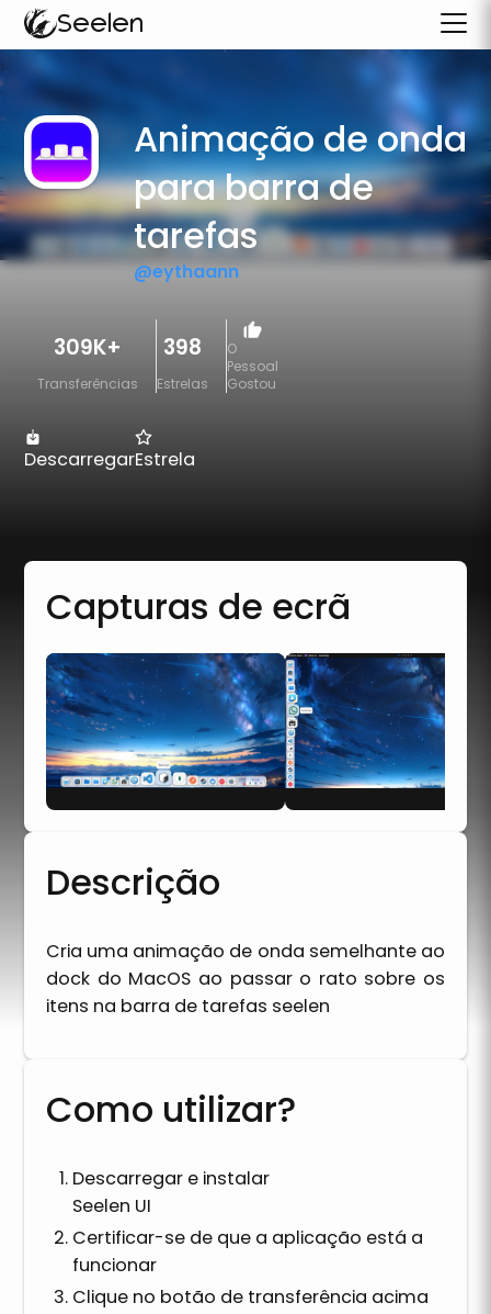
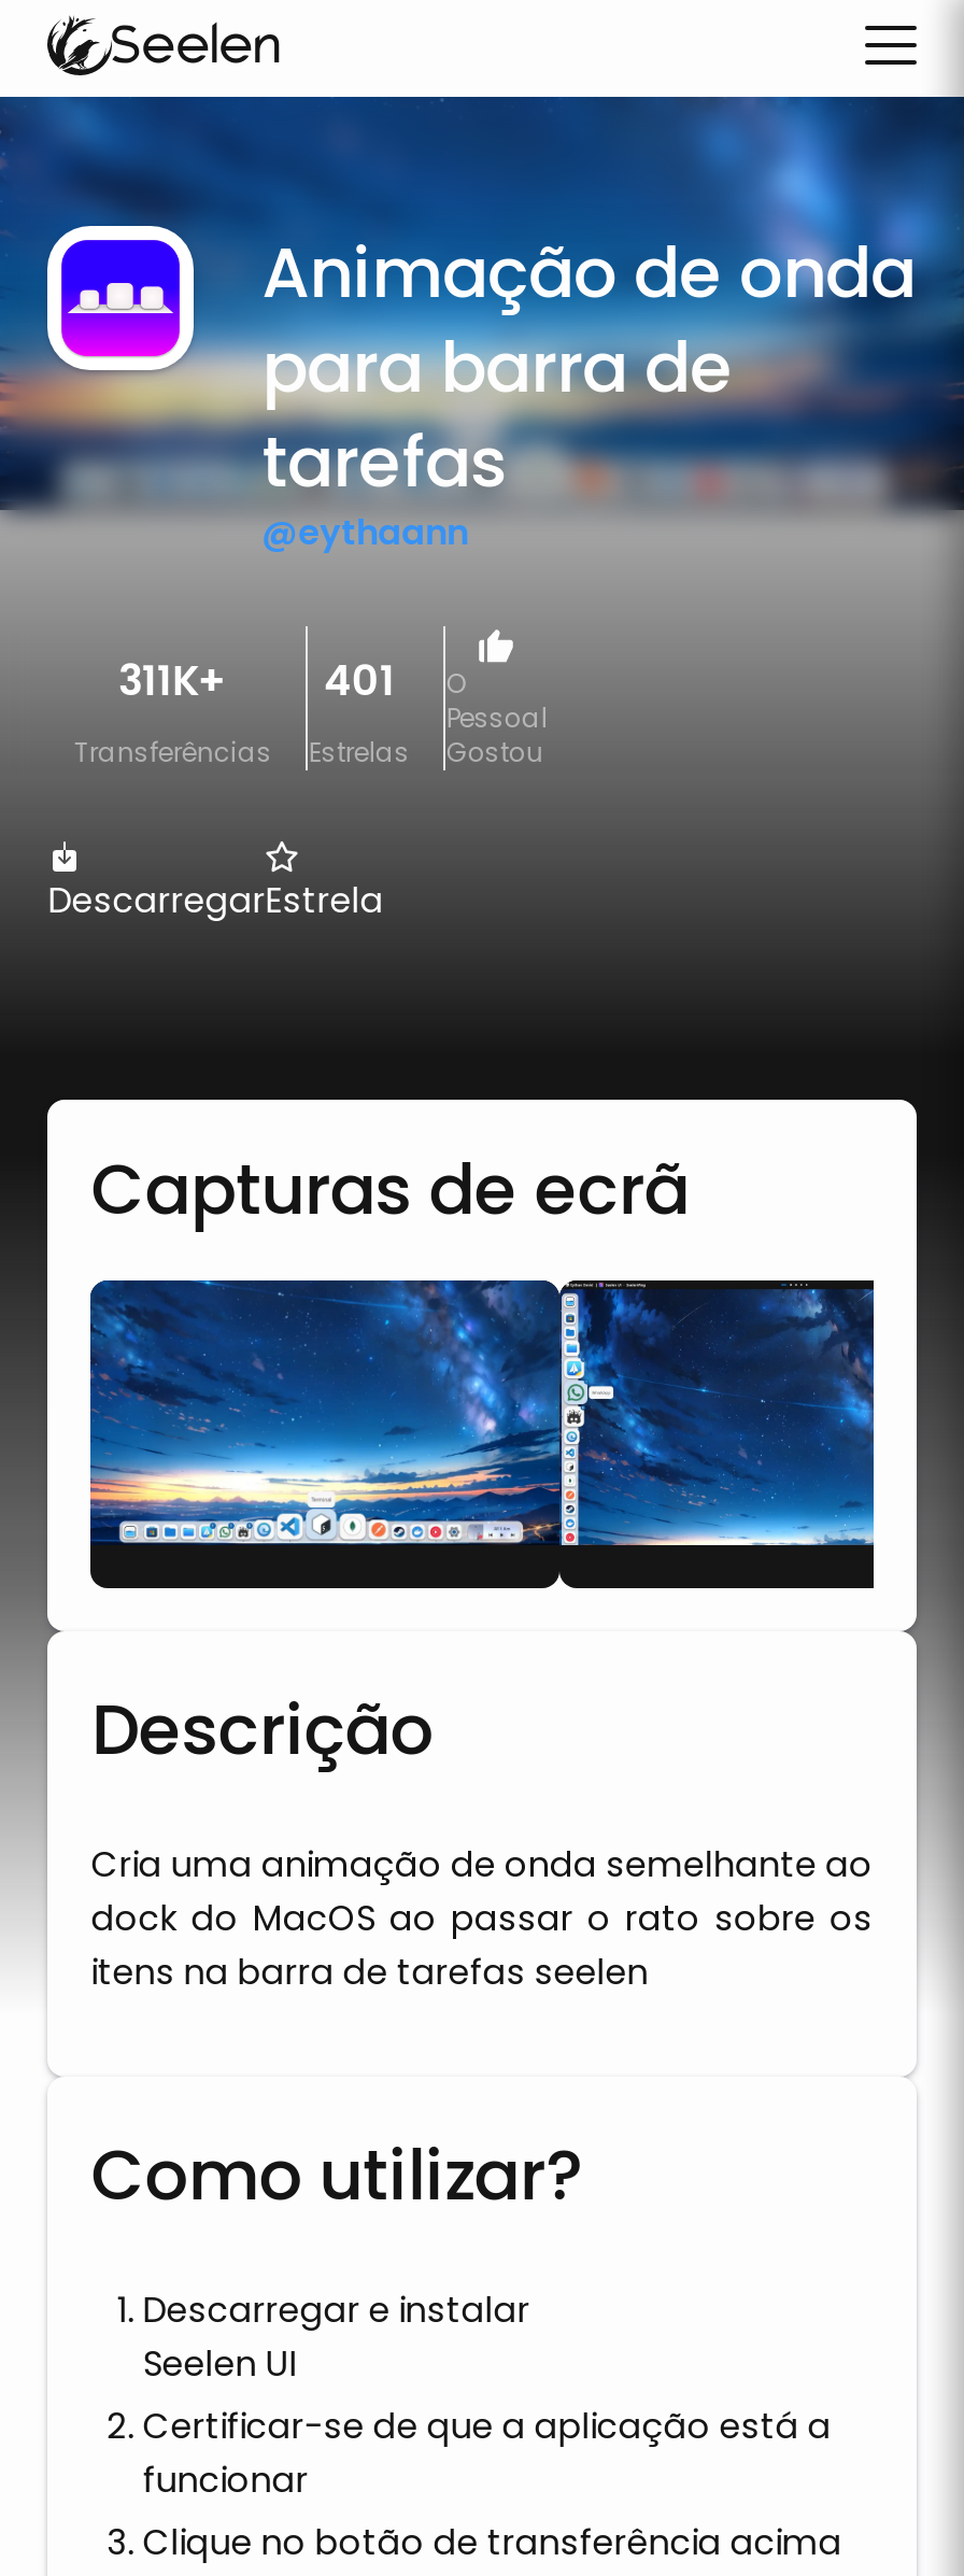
- 309K+
+ 311K+

- 398
+ 401
